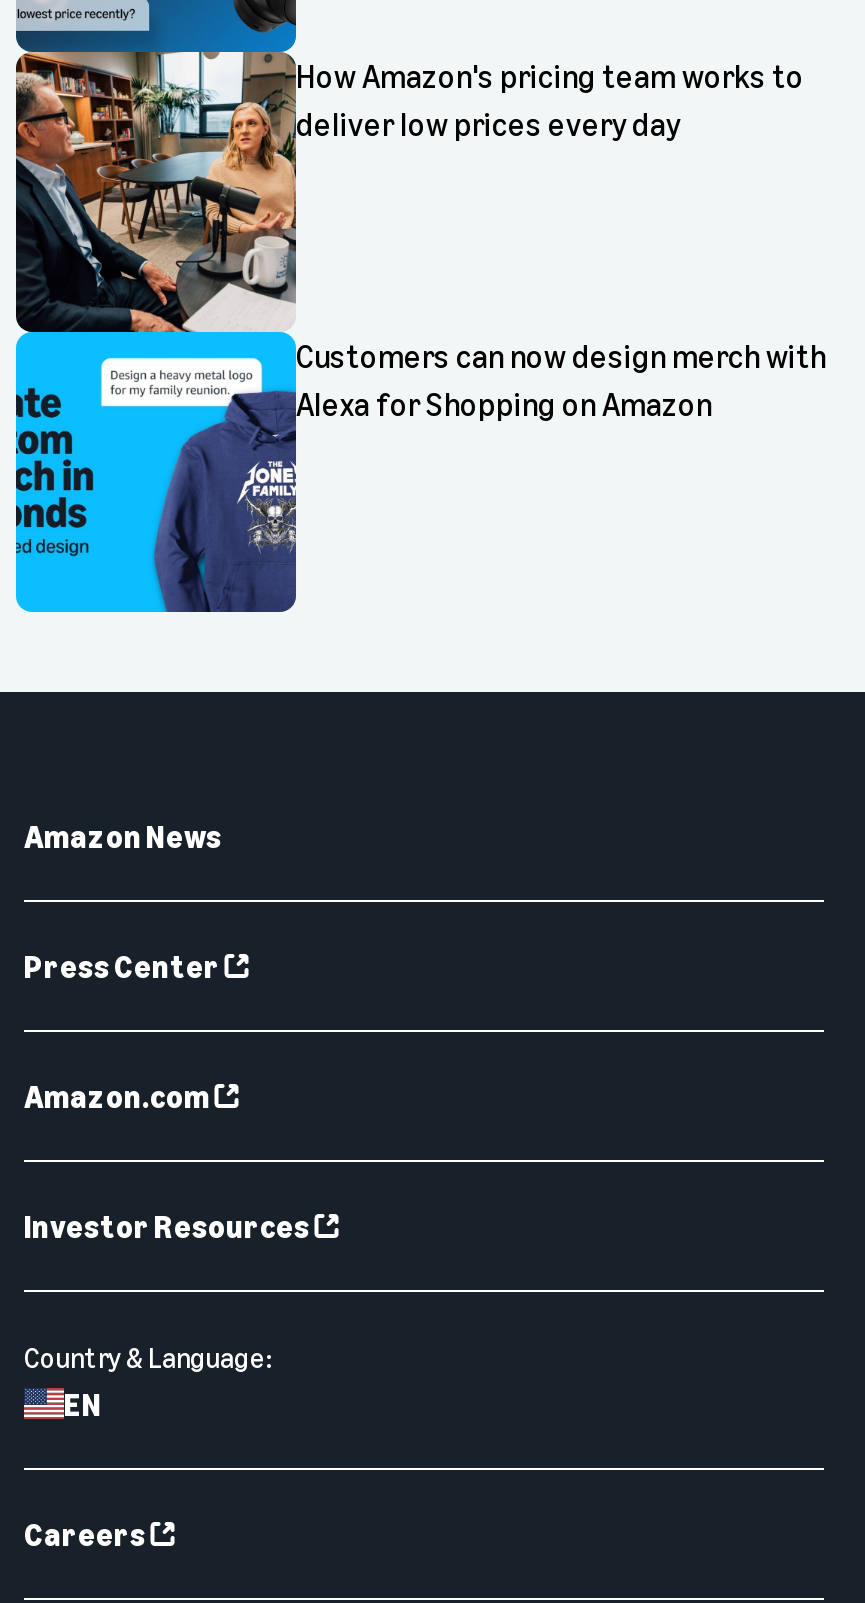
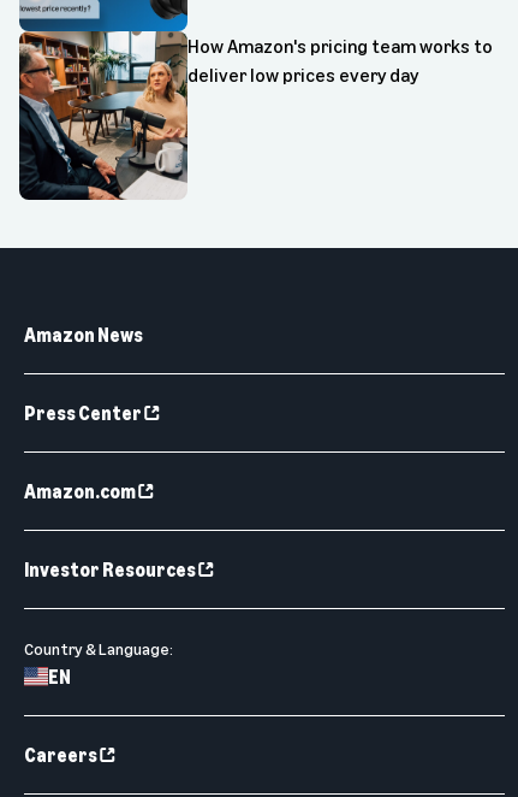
- [image]
- Customers can now design merch with
- Alexa for Shopping on Amazon
